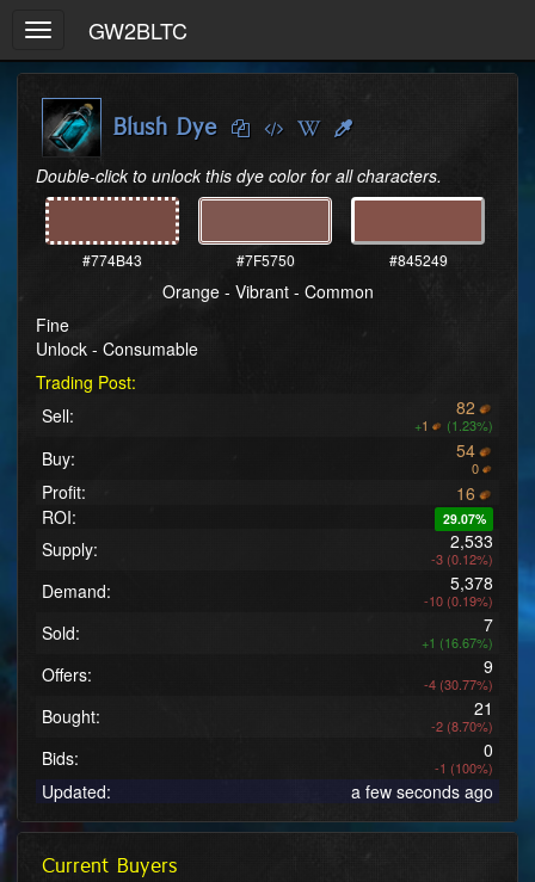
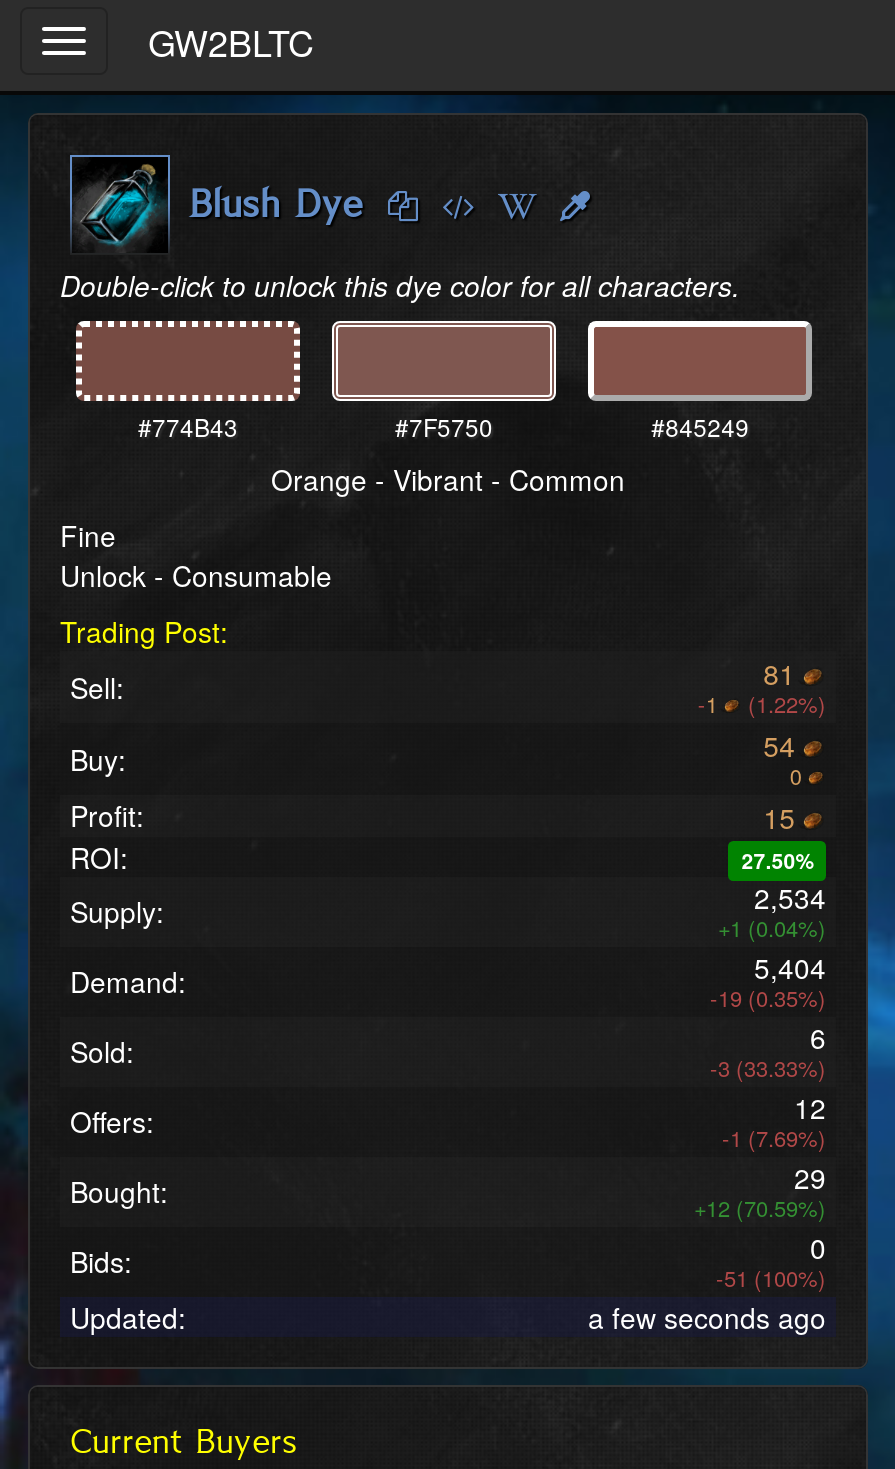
- 82
+ 81

- +1
+ -1

- (1.23%)
+ (1.22%)

- 16
+ 15

- 29.07%
+ 27.50%

- 2,533
+ 2,534

- -3 (0.12%)
+ +1 (0.04%)

- 5,378
+ 5,404

- -10 (0.19%)
+ -19 (0.35%)

- 7
+ 6

- +1 (16.67%)
+ -3 (33.33%)

- 9
+ 12

- -4 (30.77%)
+ -1 (7.69%)

- 21
+ 29

- -2 (8.70%)
+ +12 (70.59%)

- -1 (100%)
+ -51 (100%)
